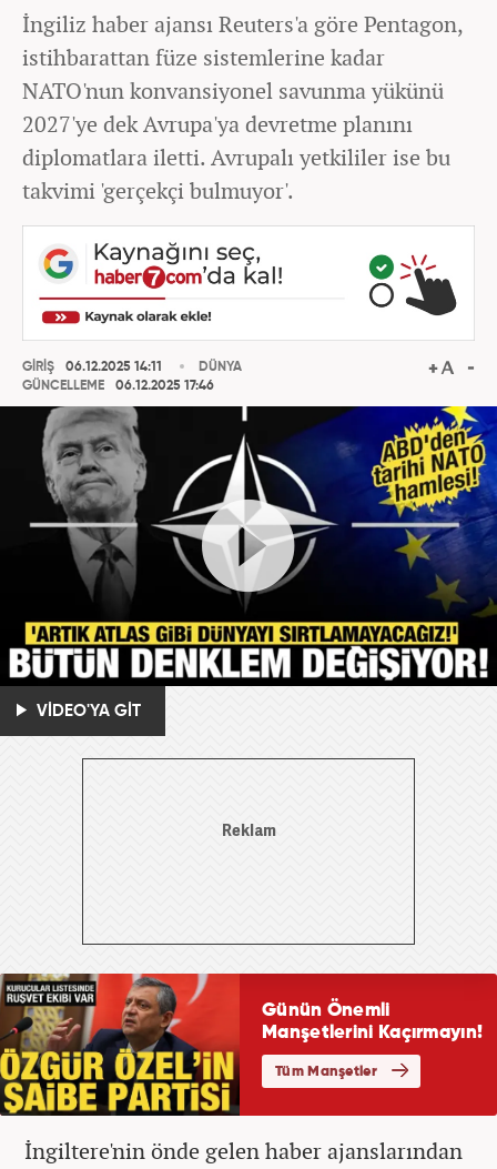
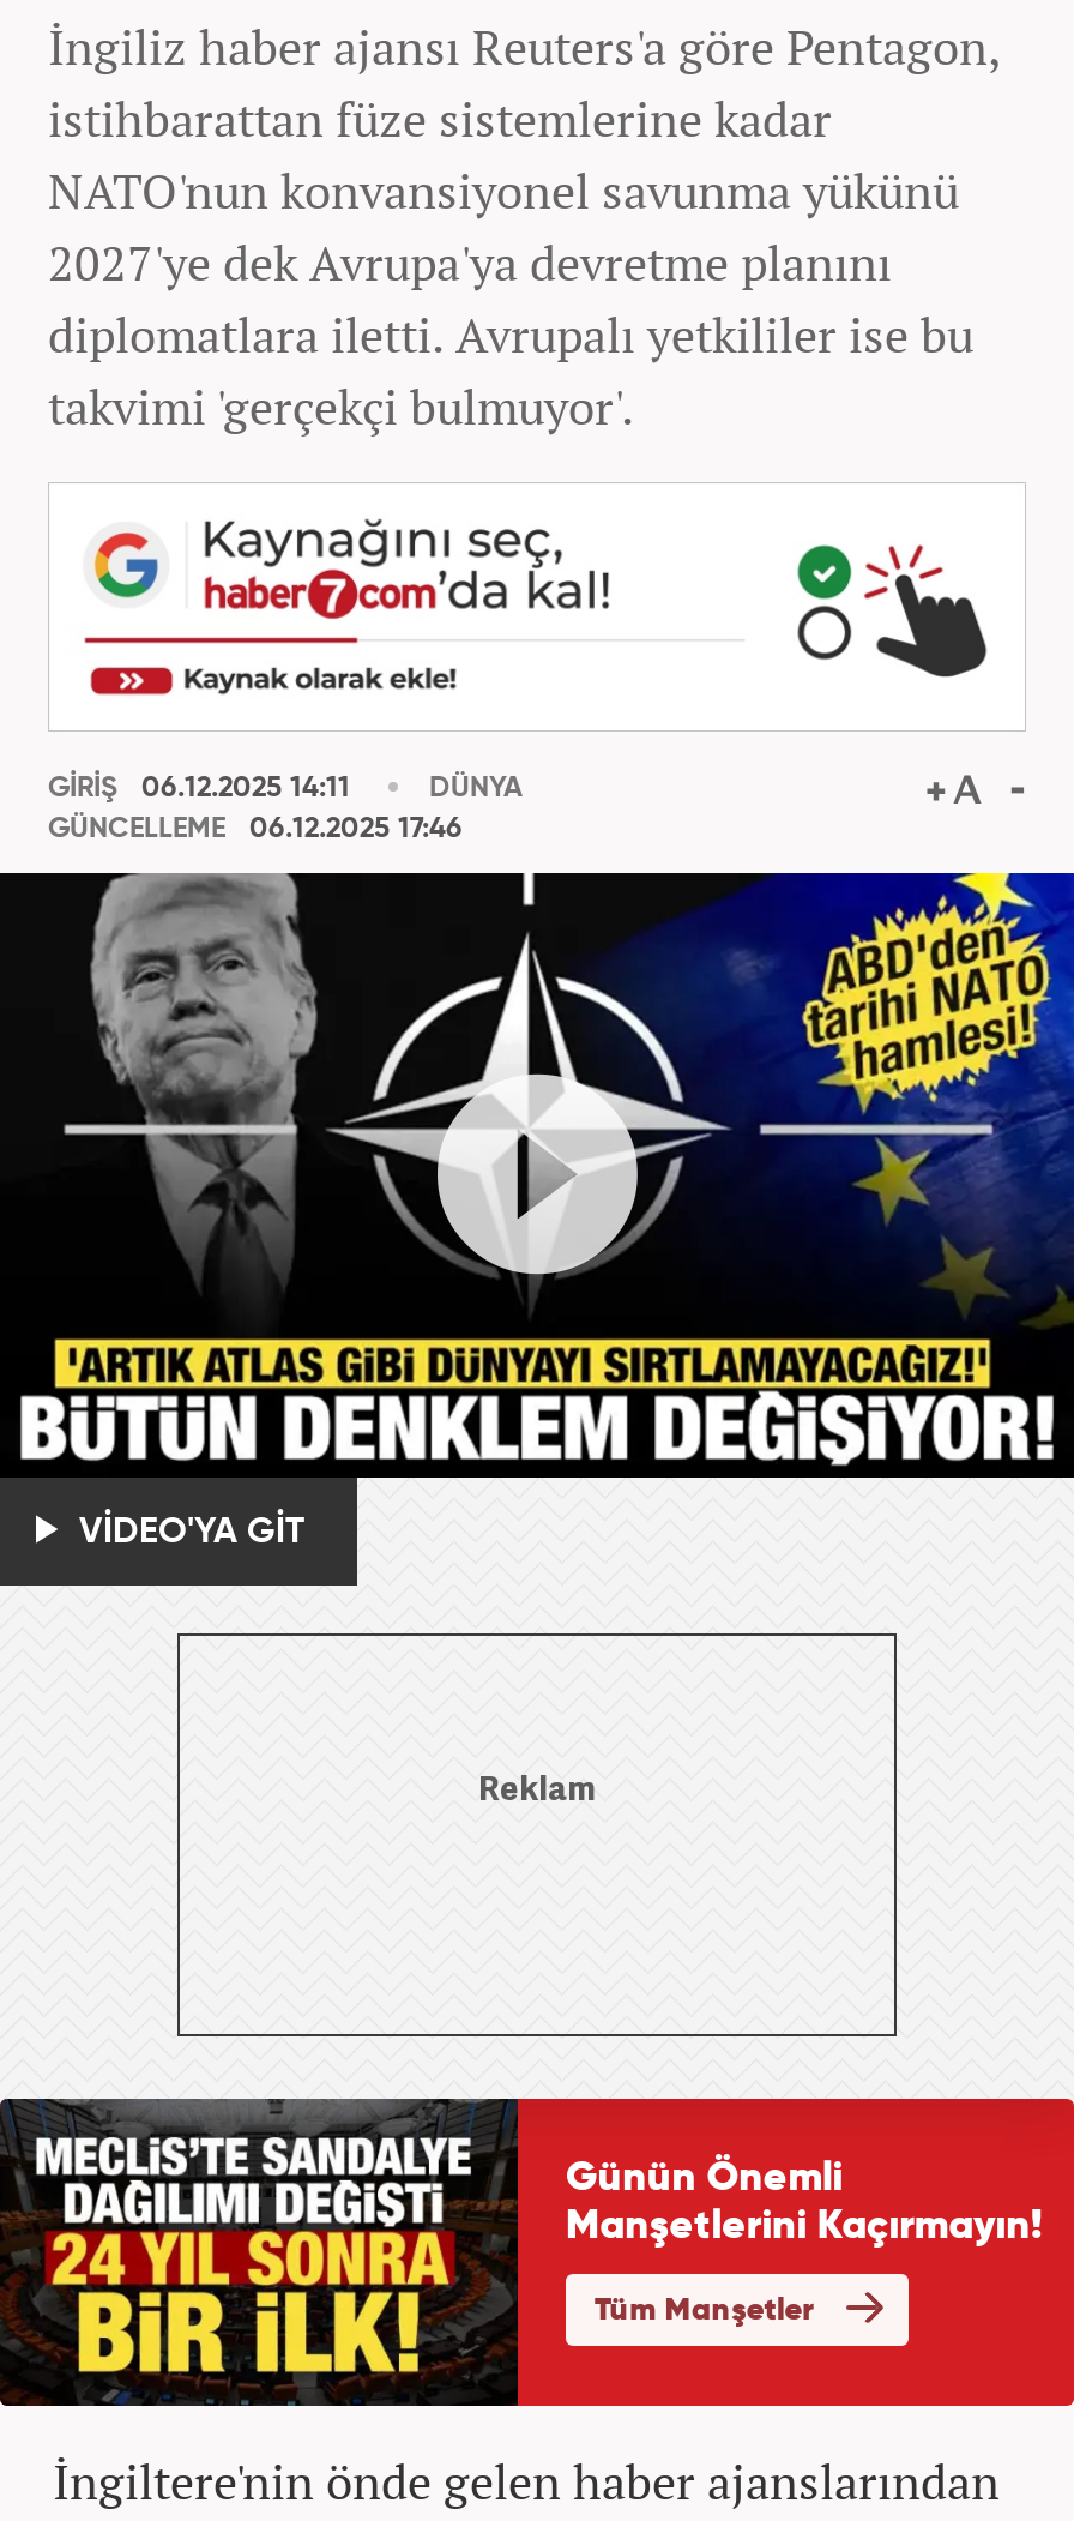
- [image]
+ [image]
